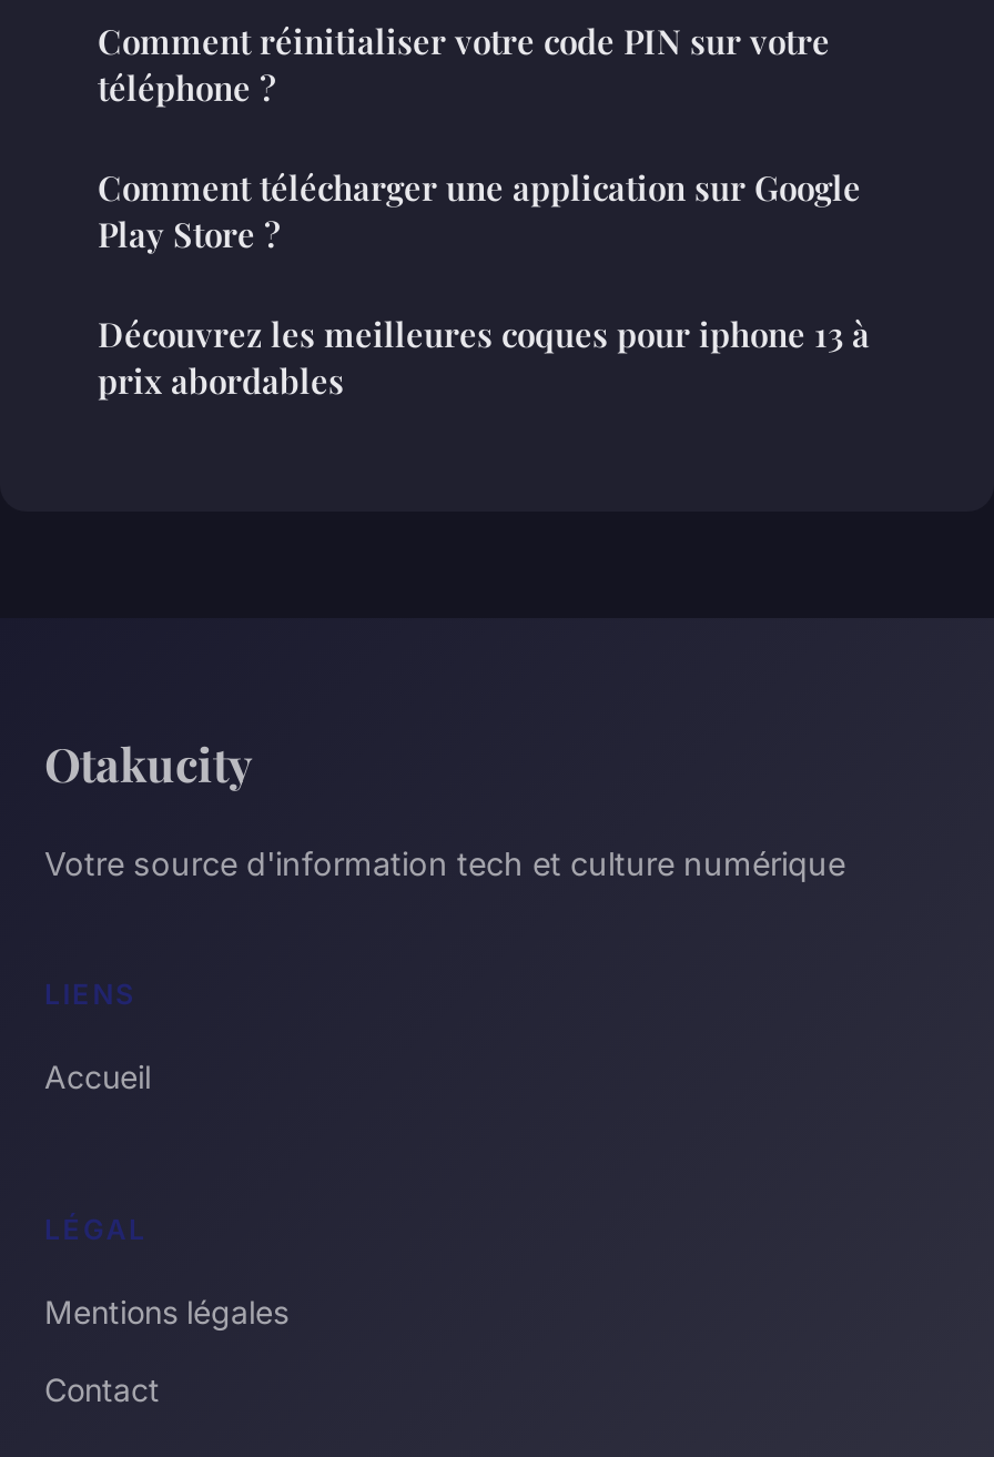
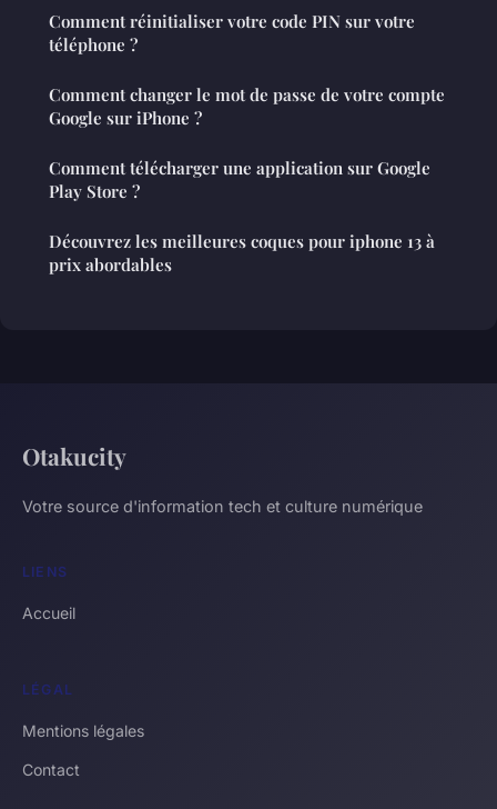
+ Comment changer le mot de passe de votre compte
+ Google sur iPhone ?
